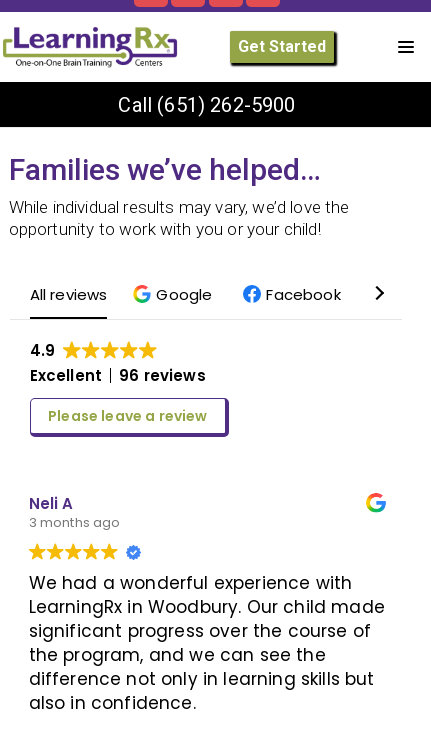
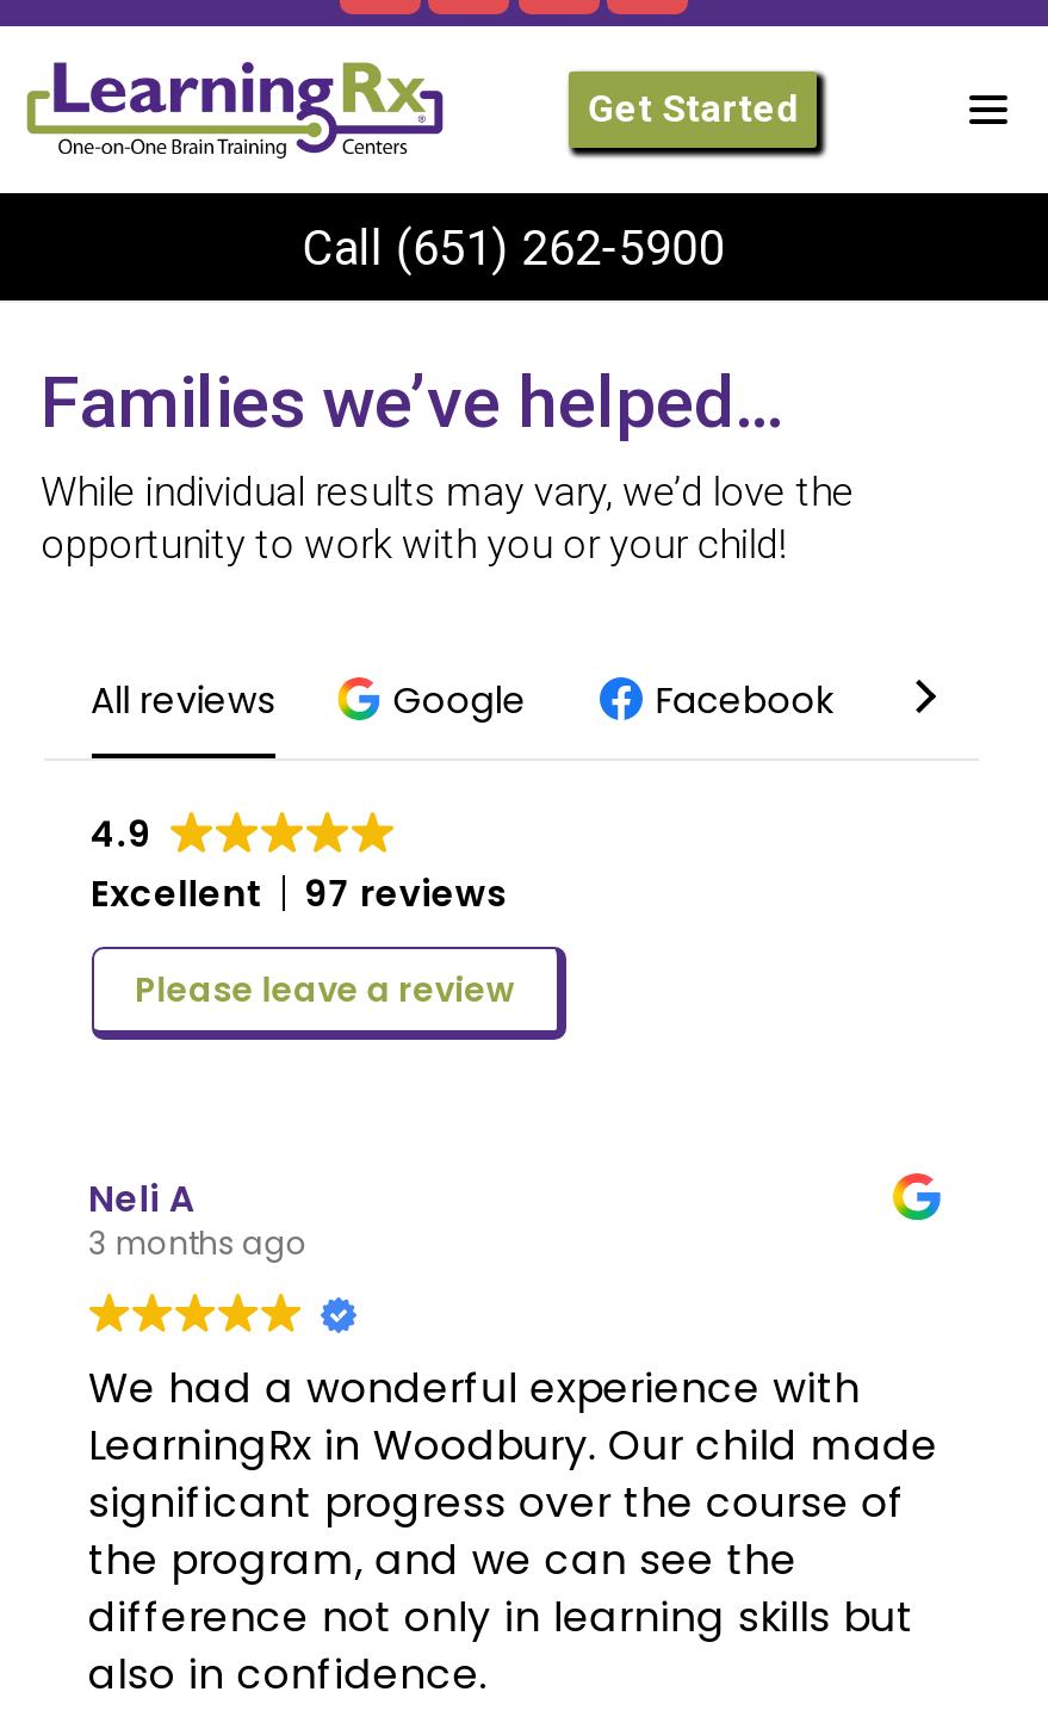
- Excellent 96 reviews
+ Excellent 97 reviews
